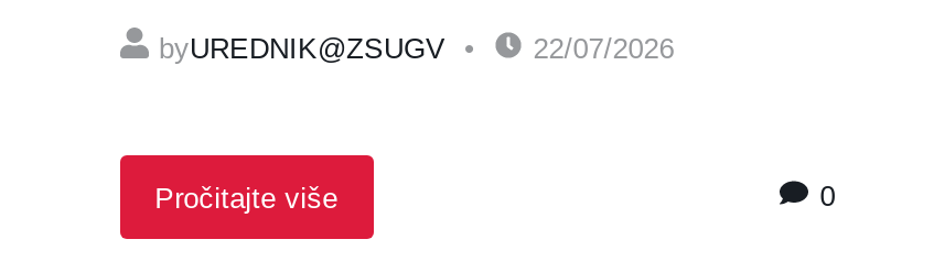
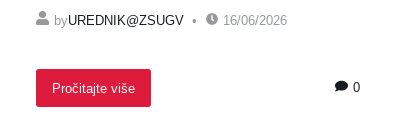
- 22/07/2026
+ 16/06/2026
